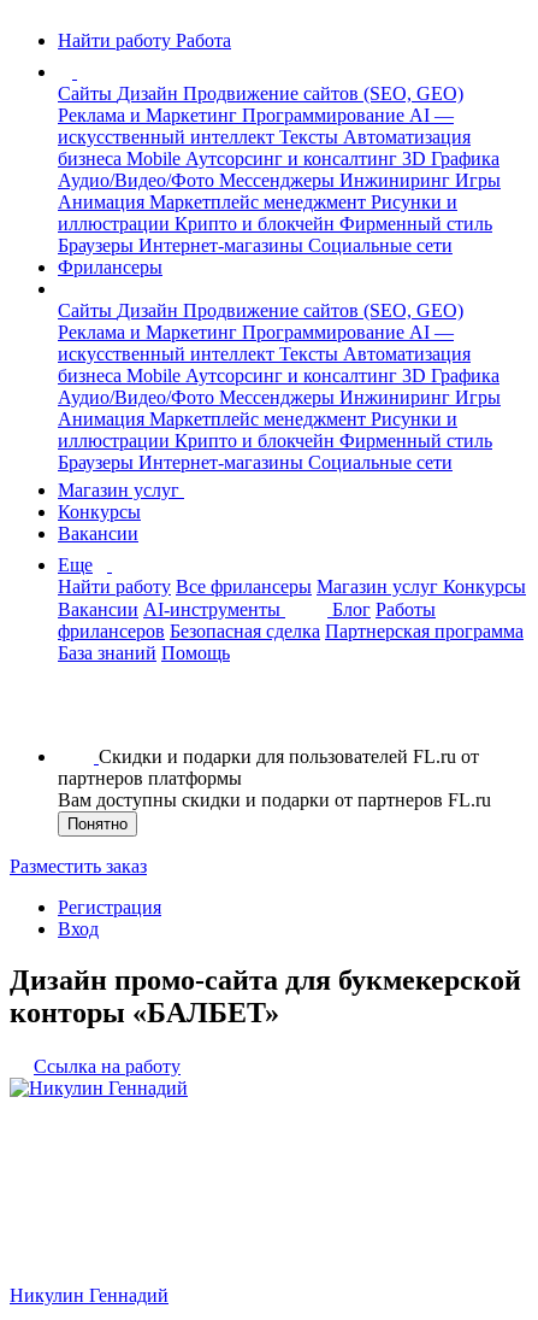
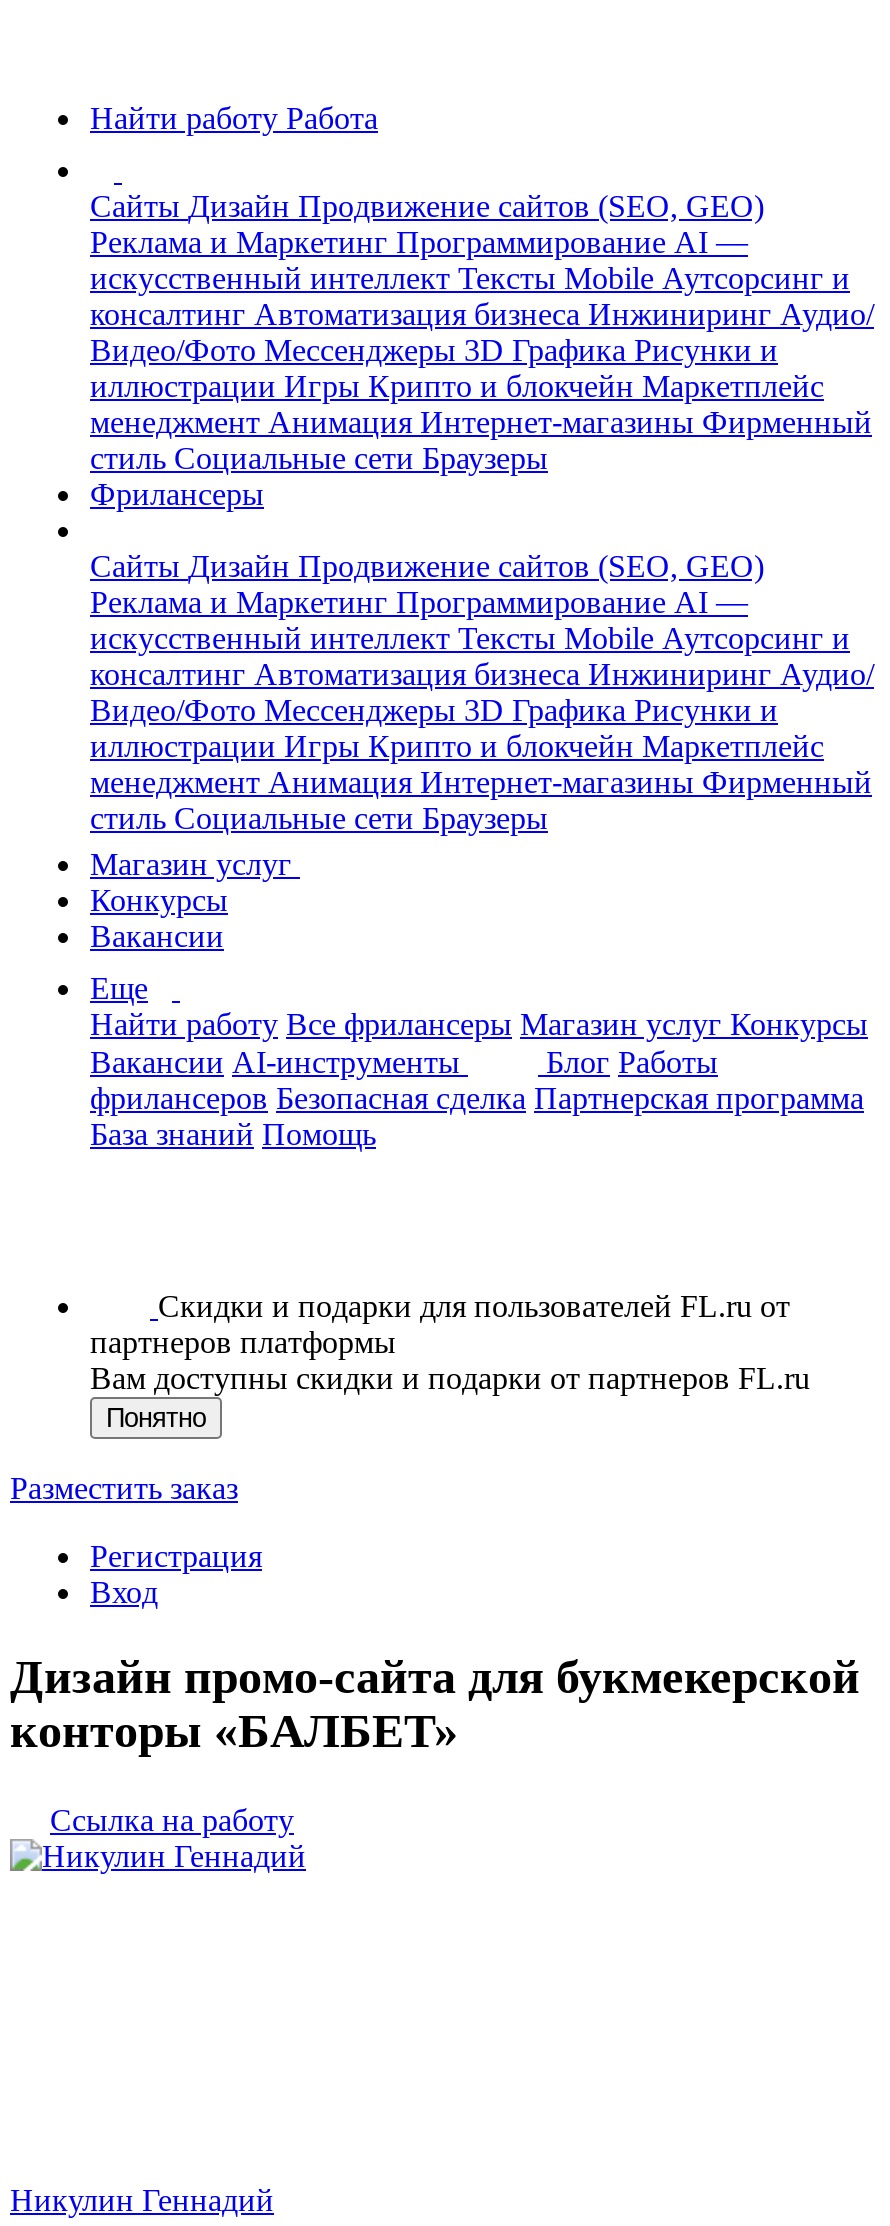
- искусственный интеллект Тексты Автоматизация
- бизнеса Mobile Аутсорсинг и консалтинг 3D Графика
- Аудио/Видео/Фото Мессенджеры Инжиниринг Игры
- Анимация Маркетплейс менеджмент Рисунки и
- иллюстрации Крипто и блокчейн Фирменный стиль
- Браузеры Интернет-магазины Социальные сети
+ искусственный интеллект ТекстыMobile Аутсорсинг и
+ консалтинг Автоматизация бизнеса Инжиниринг Аудио/
+ Видео/Фото Мессенджеры 3D Графика Рисунки и
+ иллюстрации Игры Крипто и блокчейн Маркетплейс
+ менеджмент Анимация Интернет-магазины Фирменный
+ стиль Социальные сети Браузеры

- искусственный интеллект Тексты Автоматизация
- бизнеса Mobile Аутсорсинг и консалтинг 3D Графика
- Аудио/Видео/Фото Мессенджеры Инжиниринг Игры
- Анимация Маркетплейс менеджмент Рисунки и
- иллюстрации Крипто и блокчейн Фирменный стиль
- Браузеры Интернет-магазины Социальные сети
+ искусственный интеллект ТекстыMobile Аутсорсинг и
+ консалтинг Автоматизация бизнеса Инжиниринг Аудио/
+ Видео/Фото Мессенджеры 3D Графика Рисунки и
+ иллюстрации Игры Крипто и блокчейн Маркетплейс
+ менеджмент Анимация Интернет-магазины Фирменный
+ стиль Социальные сети Браузеры
